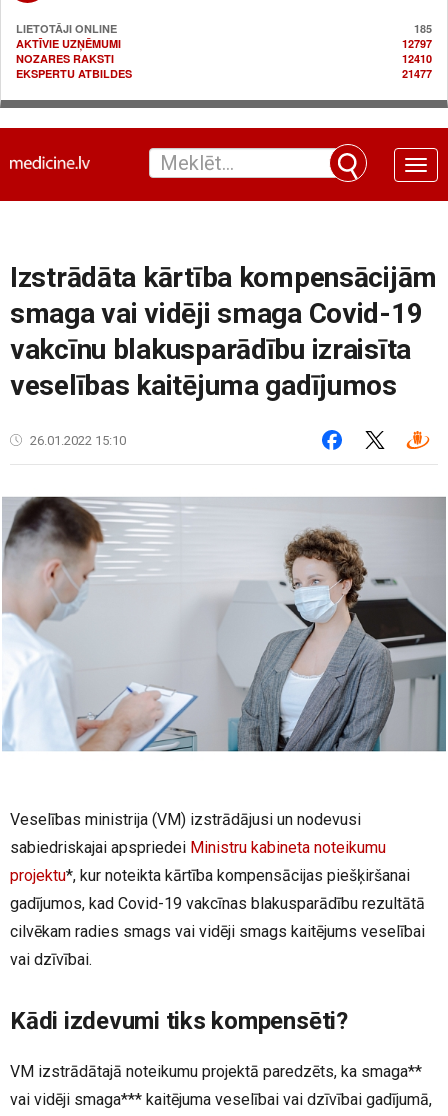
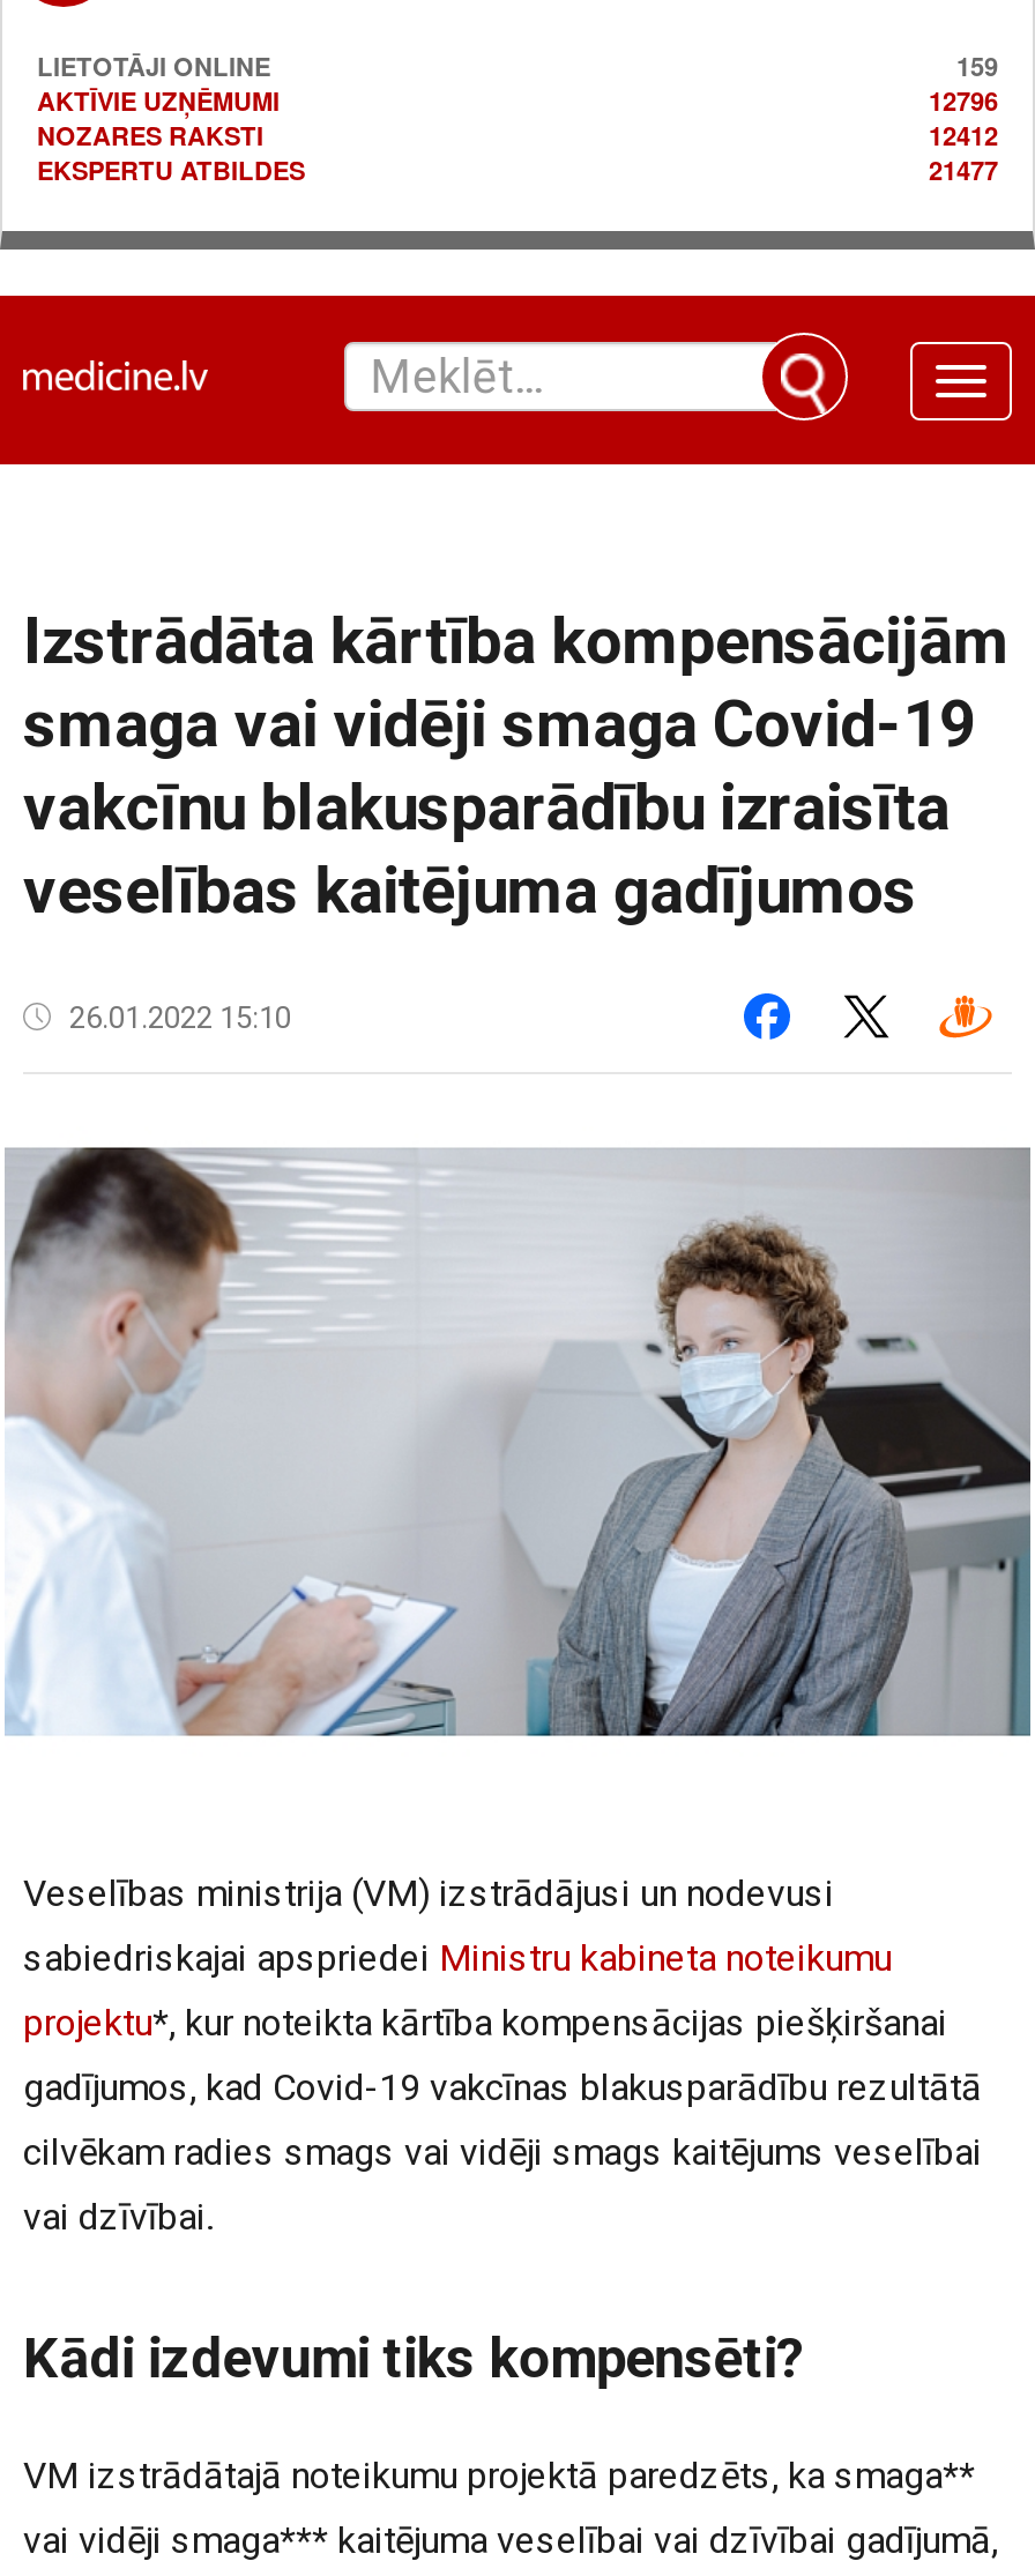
- 185
+ 159

- 12797
+ 12796

- 12410
+ 12412
